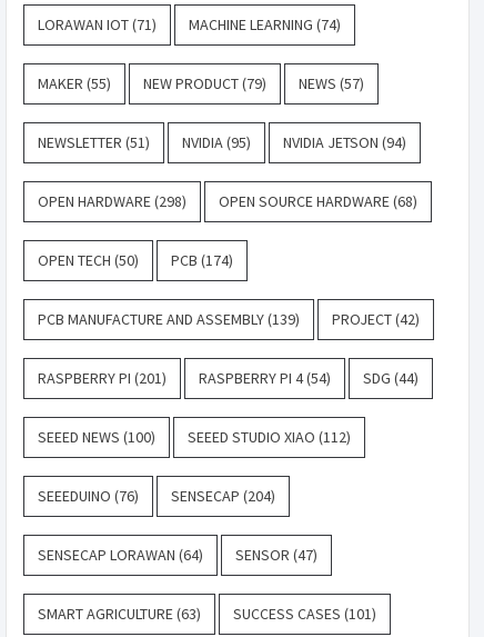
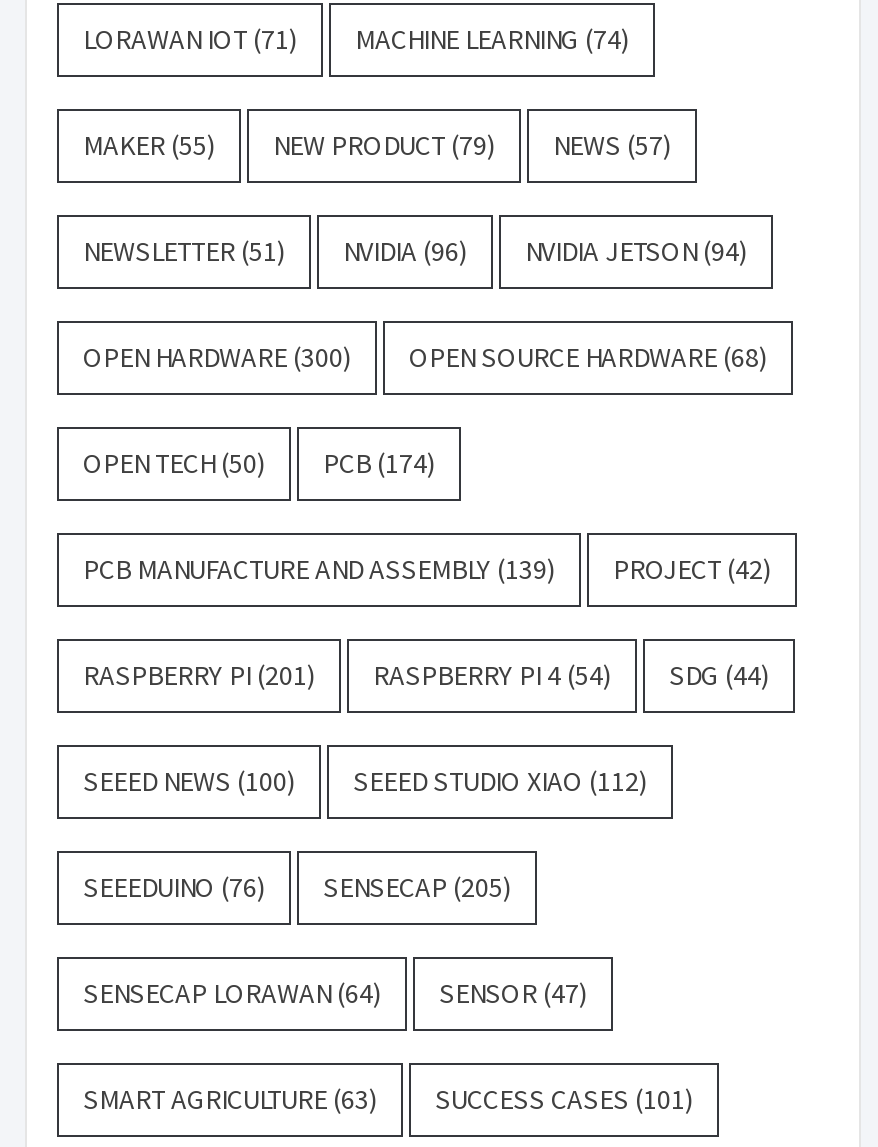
- NEWSLETTER (51) NVIDIA (95) NVIDIA JETSON (94)
+ NEWSLETTER (51) NVIDIA (96) NVIDIA JETSON (94)

- OPEN HARDWARE (298)
+ OPEN HARDWARE (300)

- SEEEDUINO (76) SENSECAP (204)
+ SEEEDUINO (76) SENSECAP (205)
